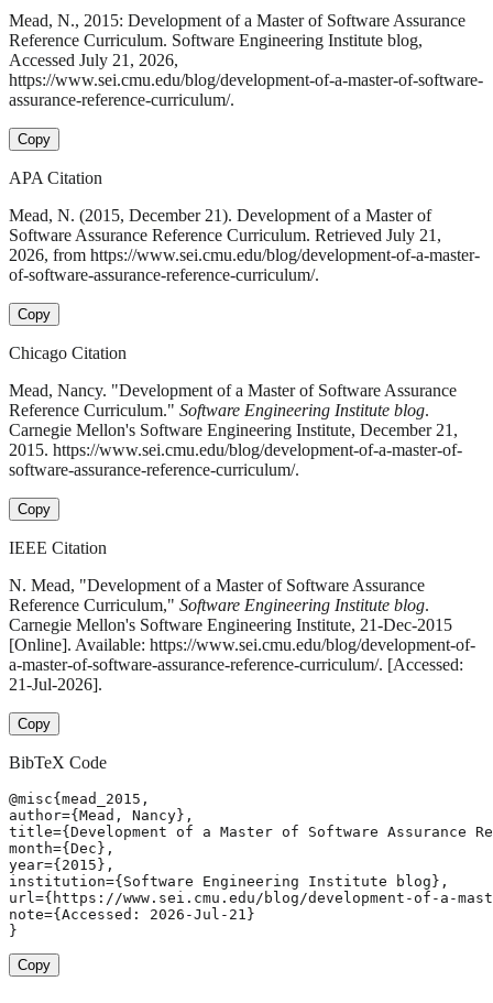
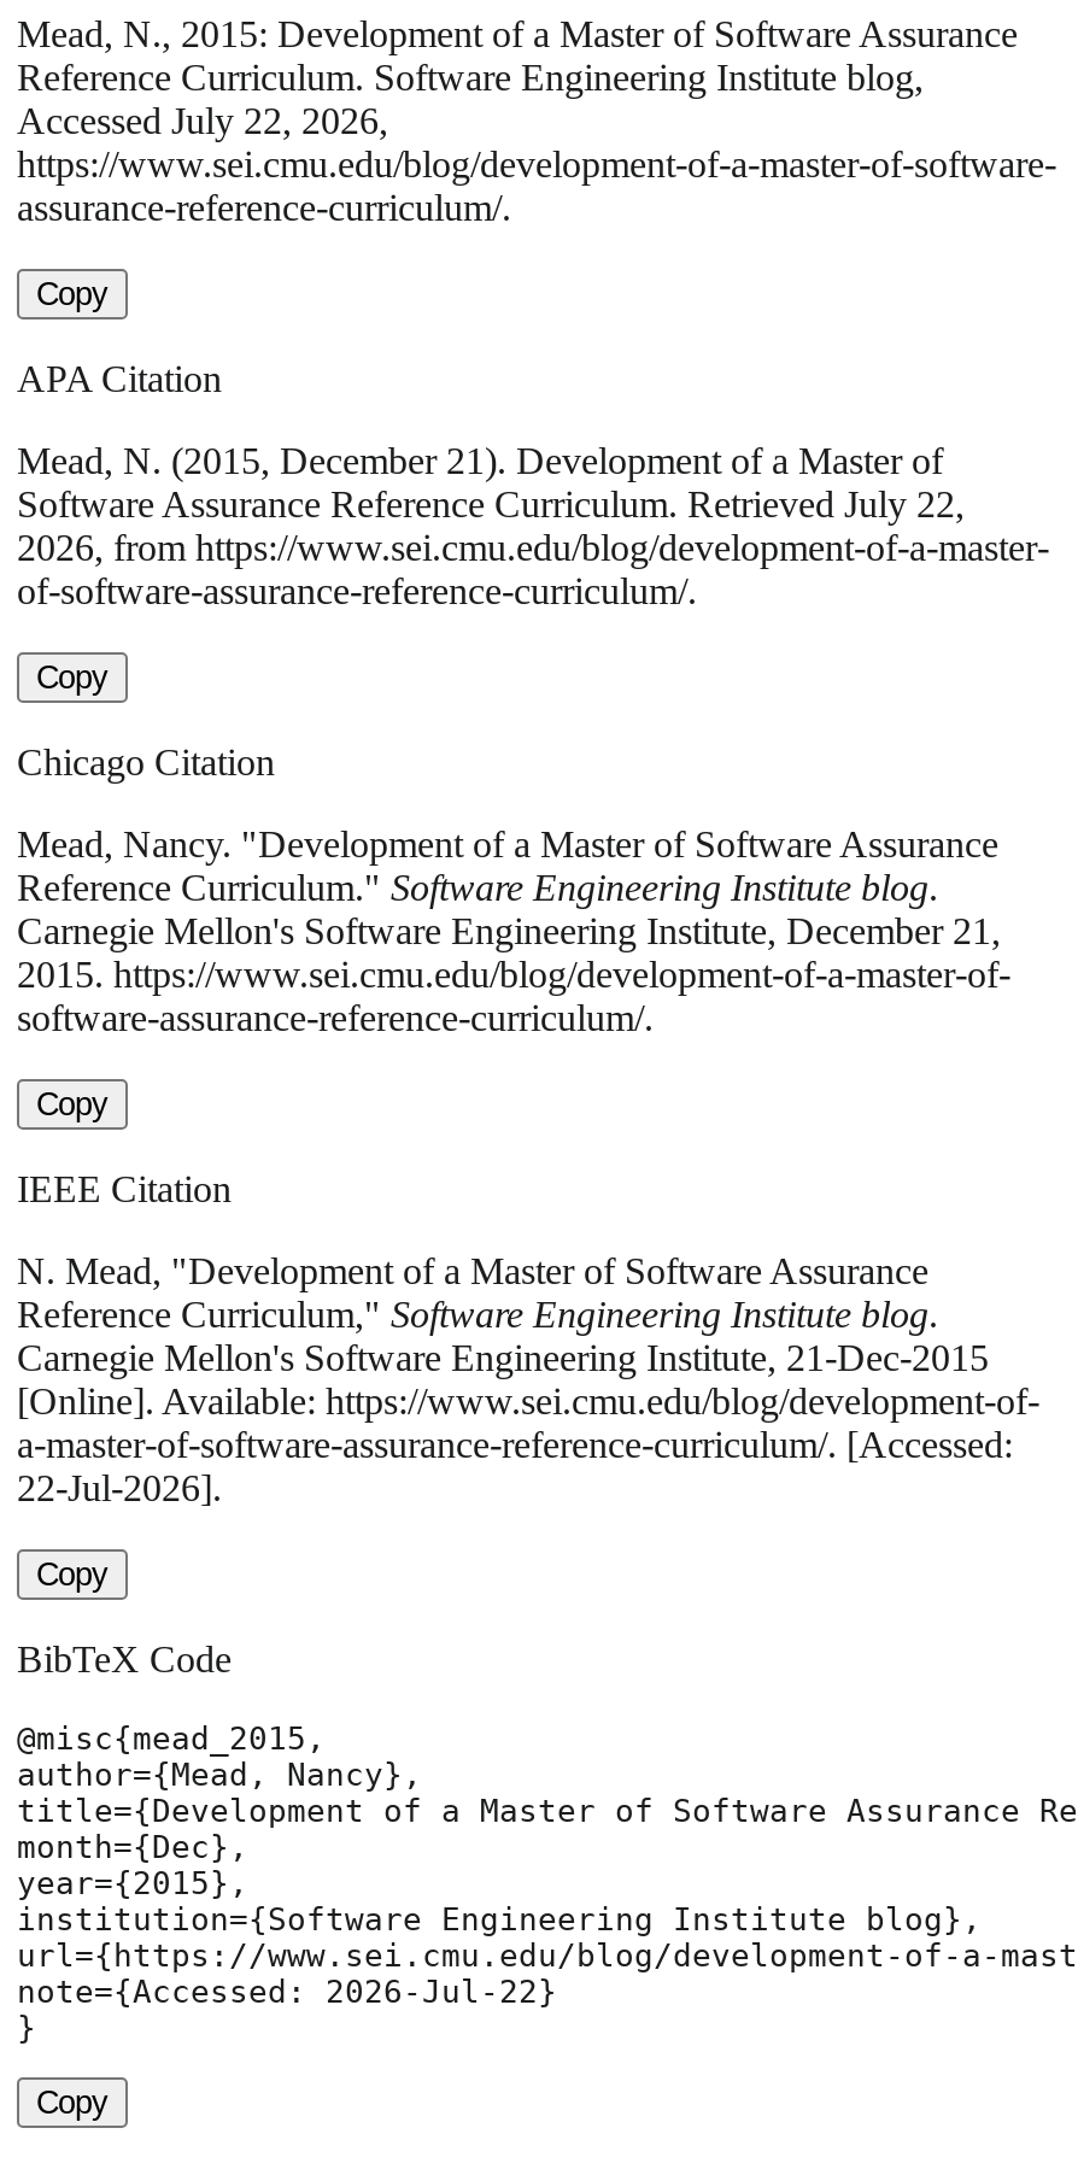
- Accessed July 21, 2026,
+ Accessed July 22, 2026,

- Software Assurance Reference Curriculum. Retrieved July 21,
+ Software Assurance Reference Curriculum. Retrieved July 22,

- 21-Jul-2026].
+ 22-Jul-2026].

- note={Accessed: 2026-Jul-21}
+ note={Accessed: 2026-Jul-22}
